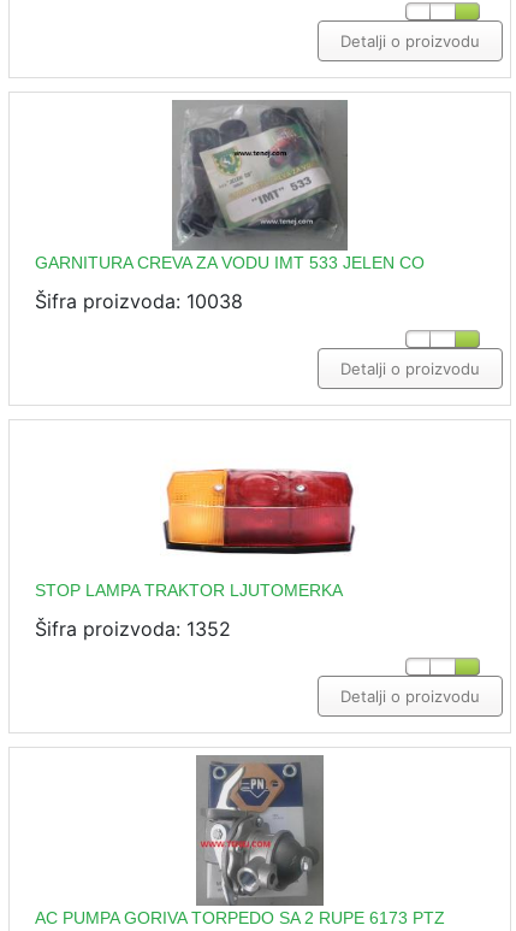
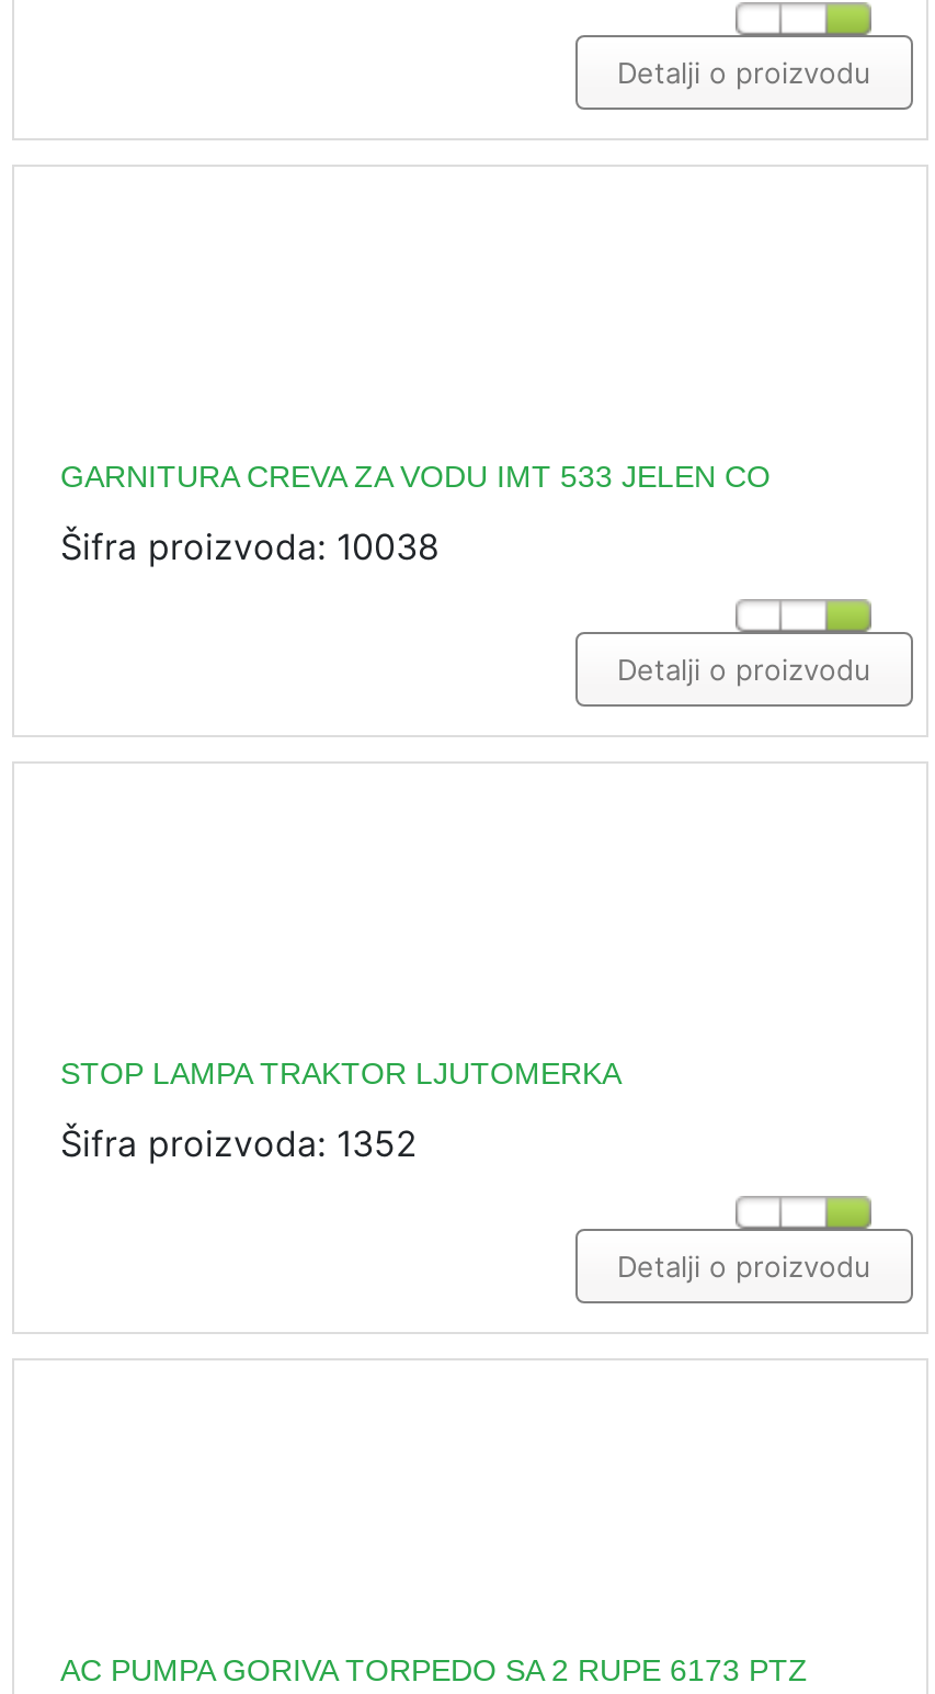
- [image]

- [image]

- [image]
